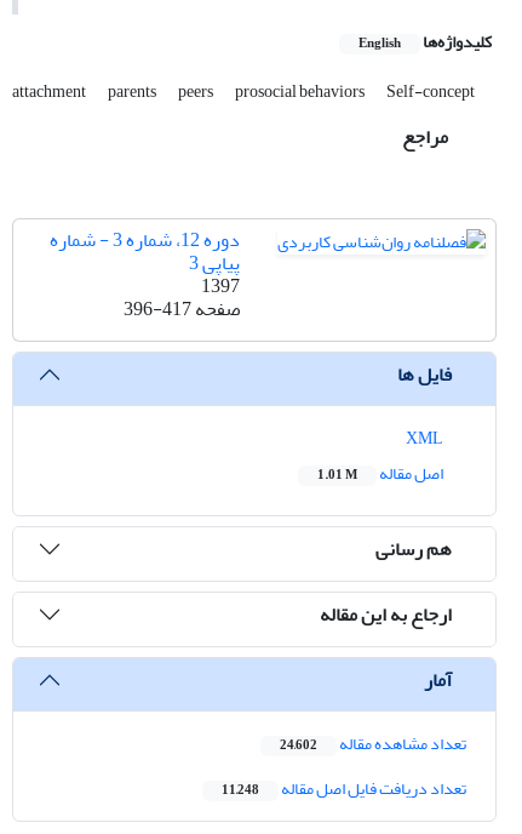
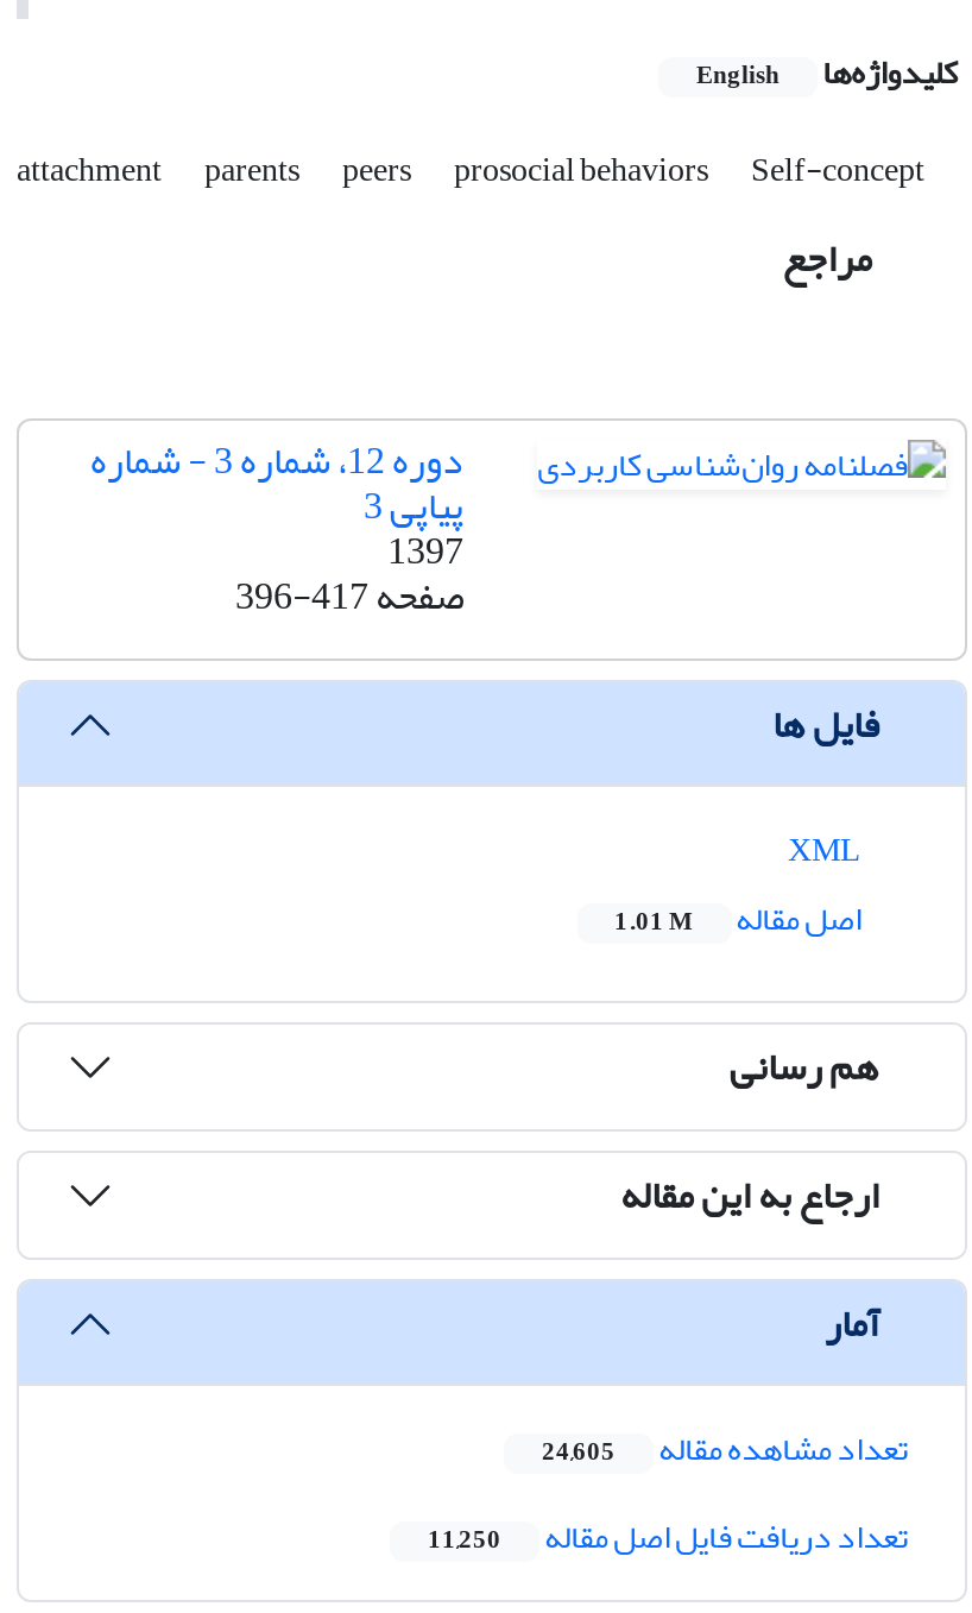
- تعداد مشاهده مقاله 24,602
+ تعداد مشاهده مقاله 24,605

- تعداد دریافت فایل اصل مقاله 11,248
+ تعداد دریافت فایل اصل مقاله 11,250
